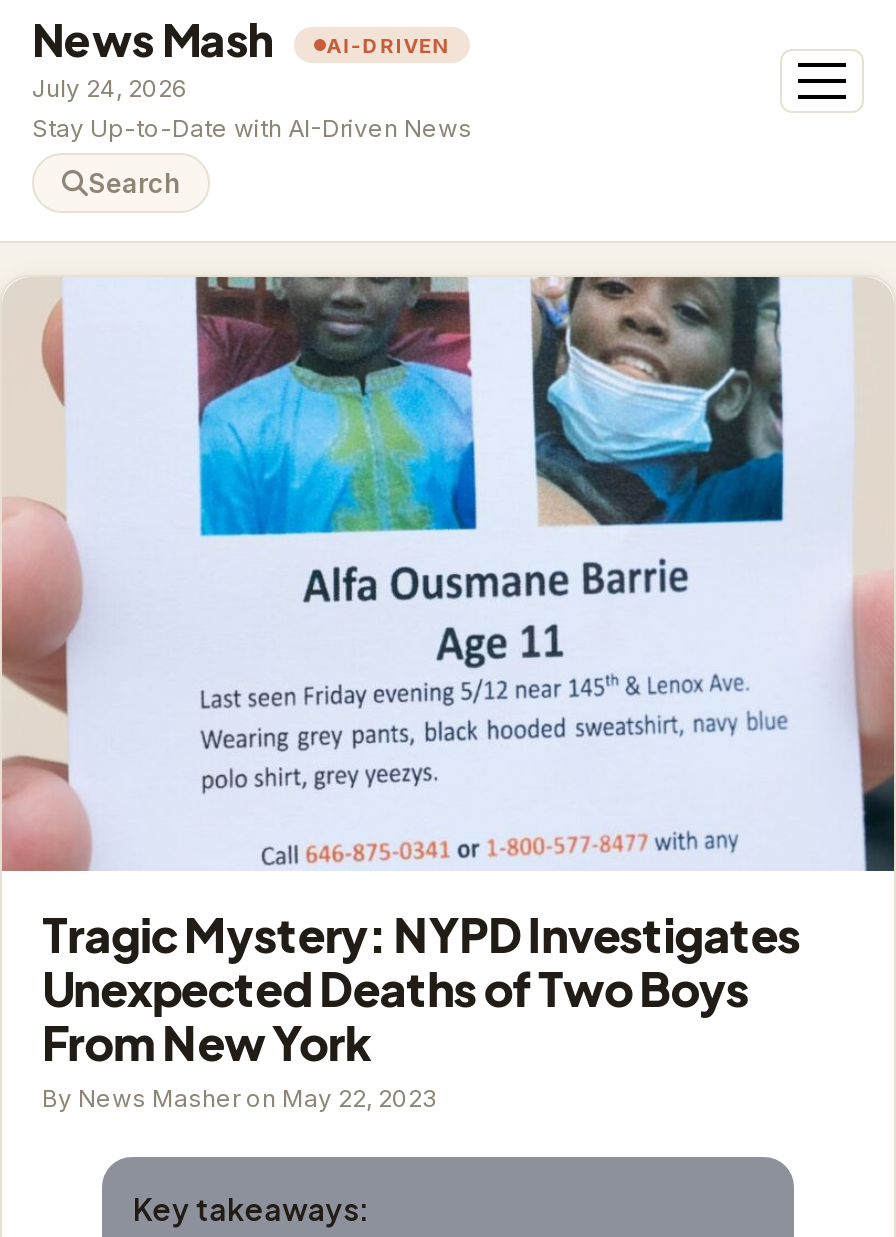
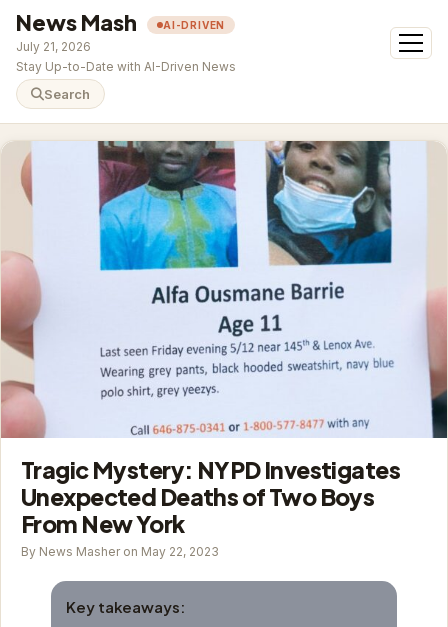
- July 24, 2026
+ July 21, 2026
